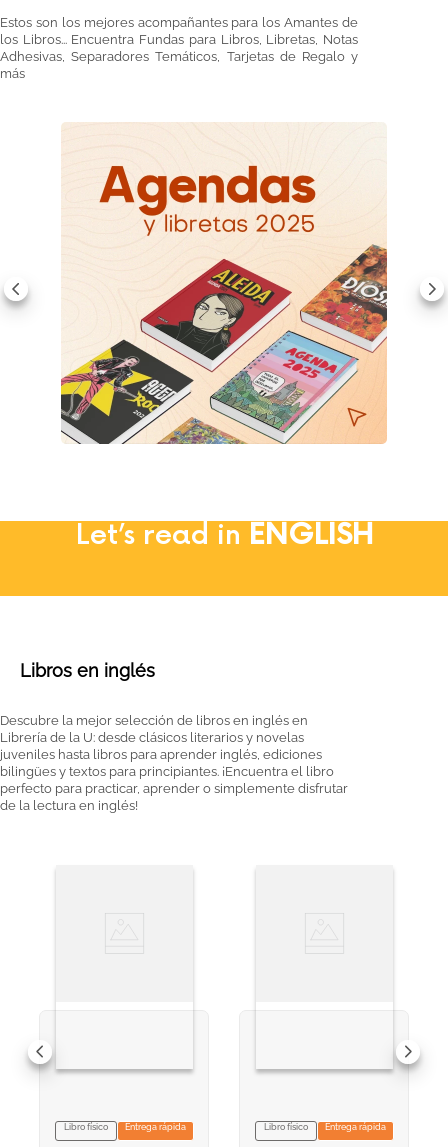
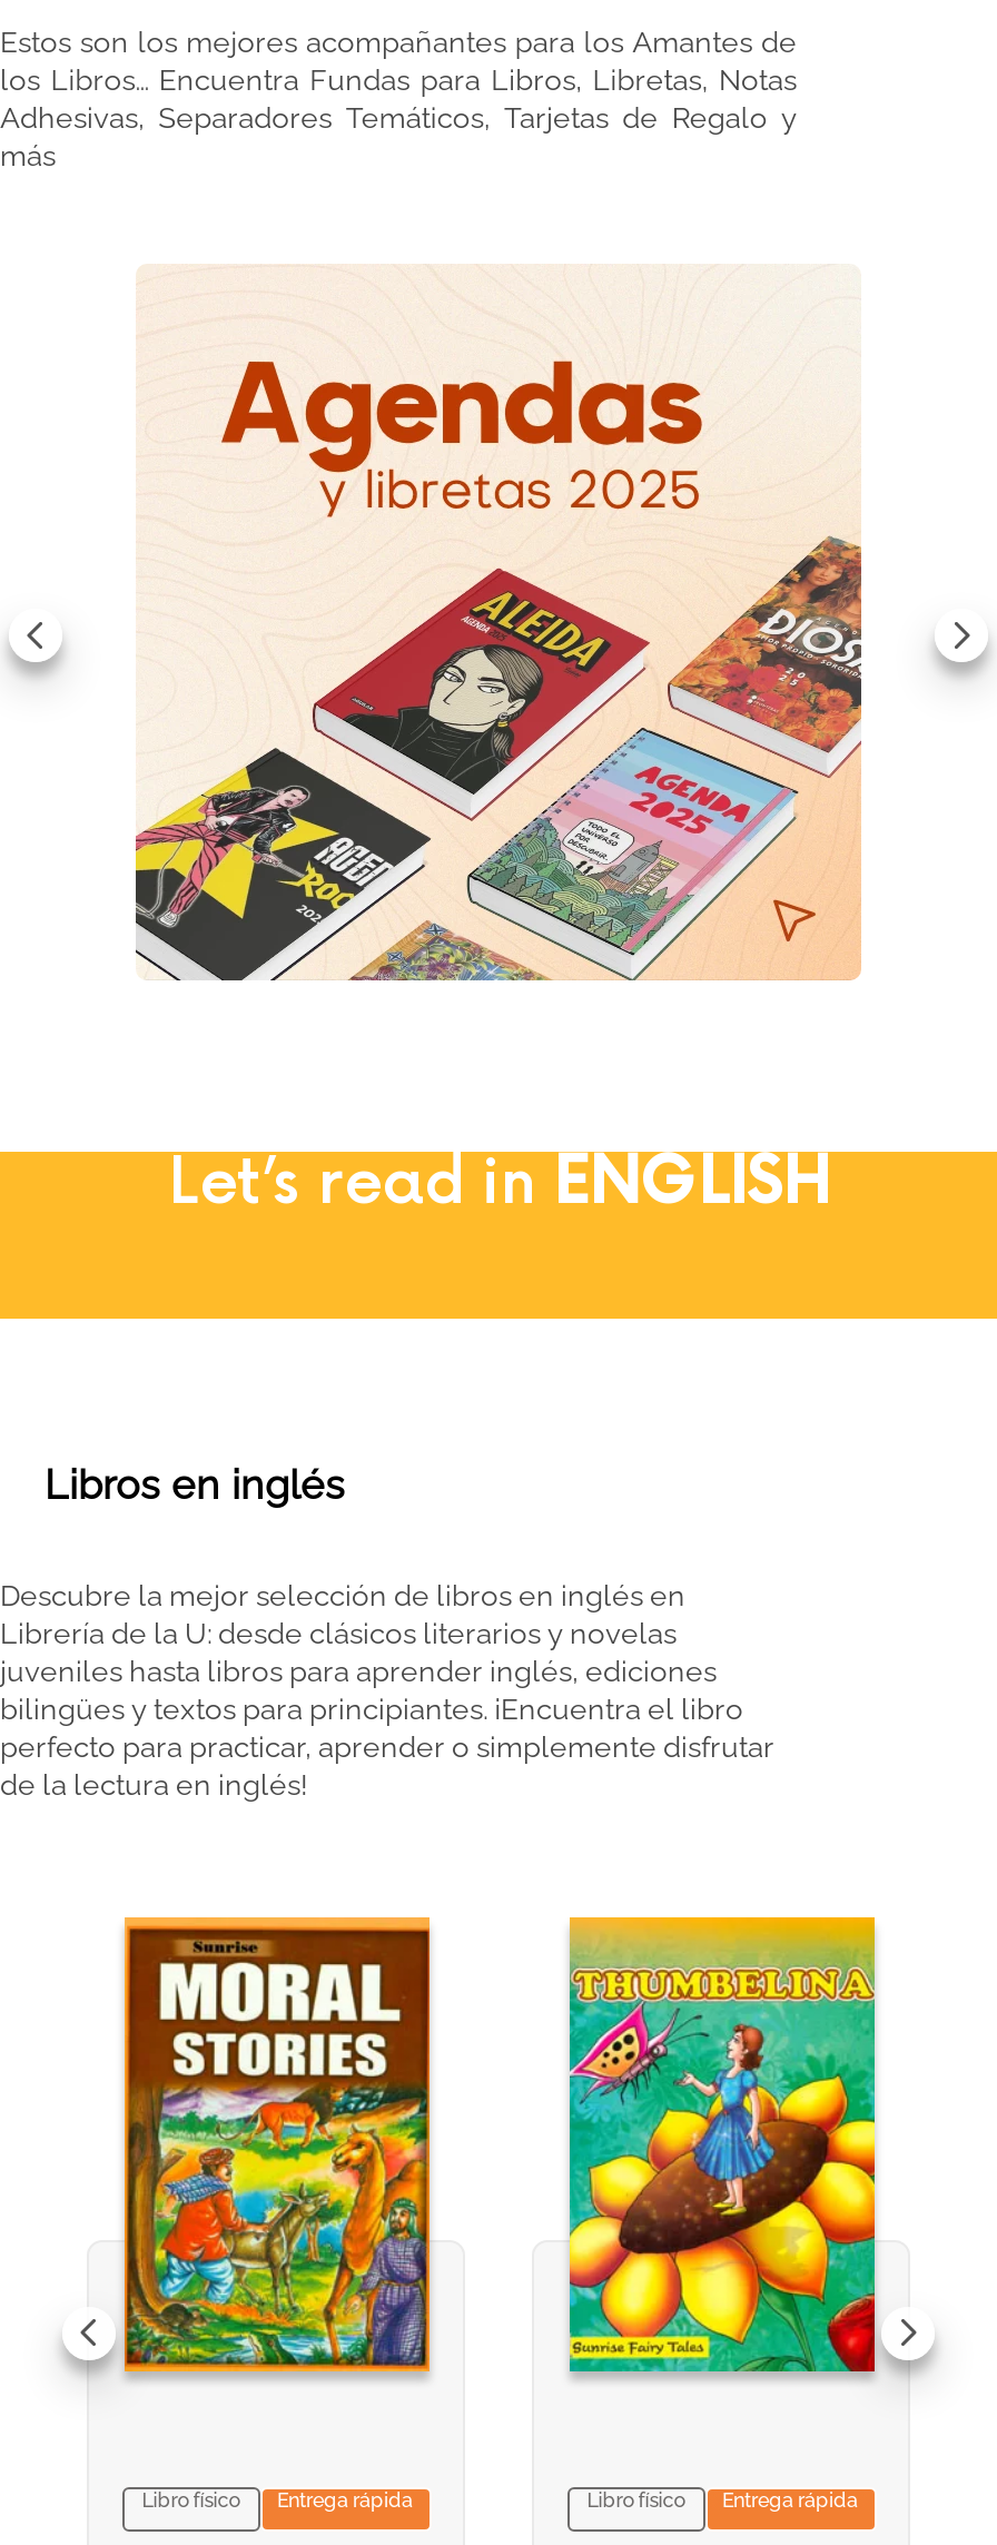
+ [image]

+ [image]
